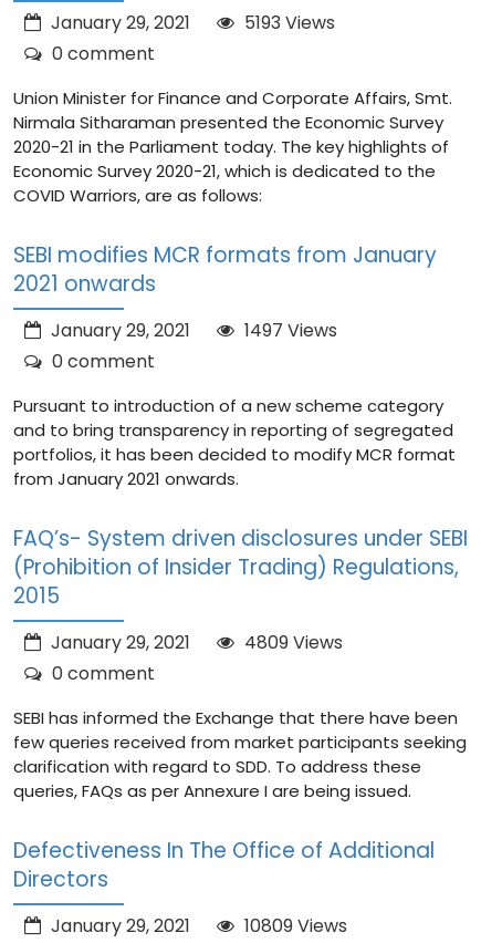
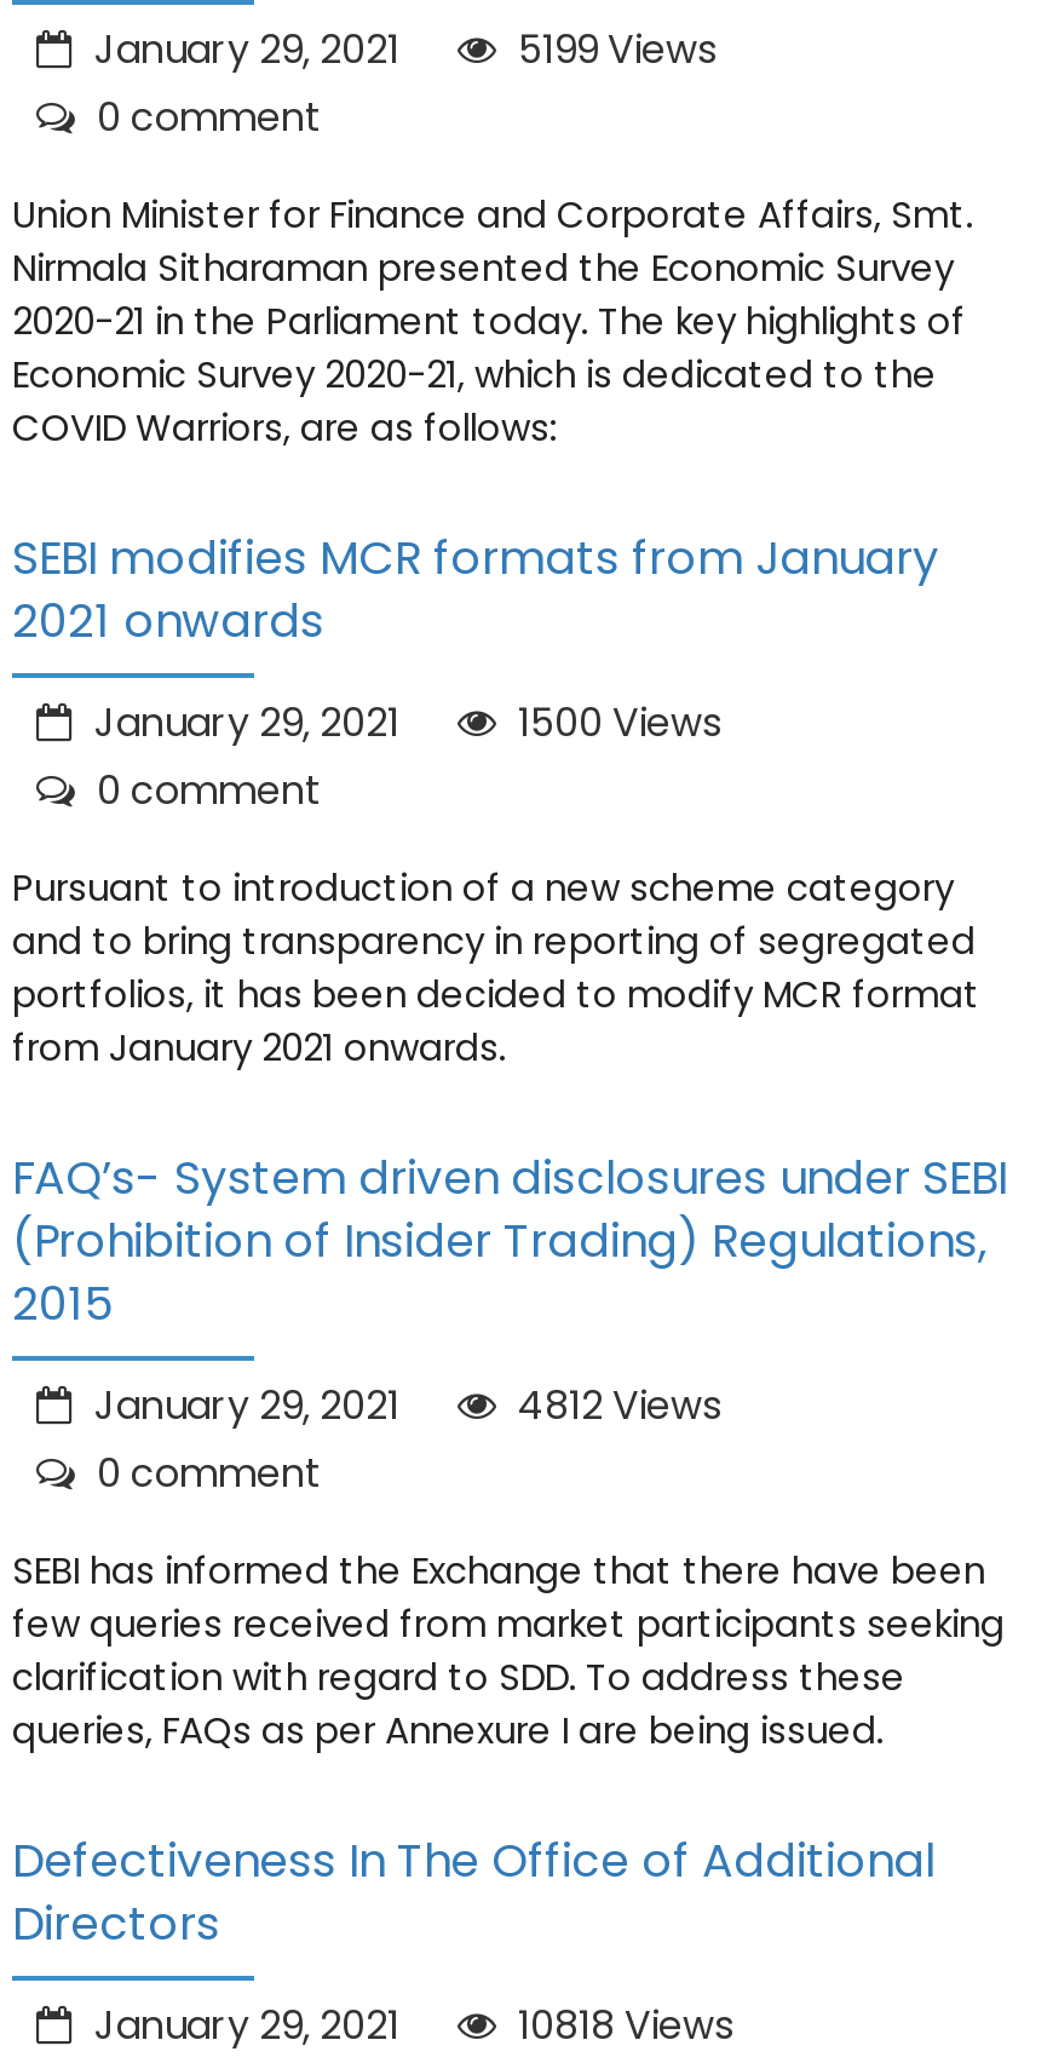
- January 29, 2021 5193 Views
+ January 29, 2021 5199 Views

- January 29, 2021 1497 Views
+ January 29, 2021 1500 Views

- January 29, 2021 4809 Views
+ January 29, 2021 4812 Views

- January 29, 2021 10809 Views
+ January 29, 2021 10818 Views
